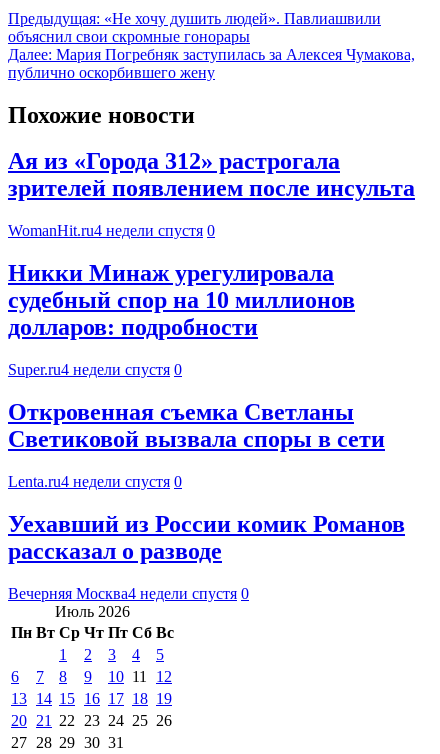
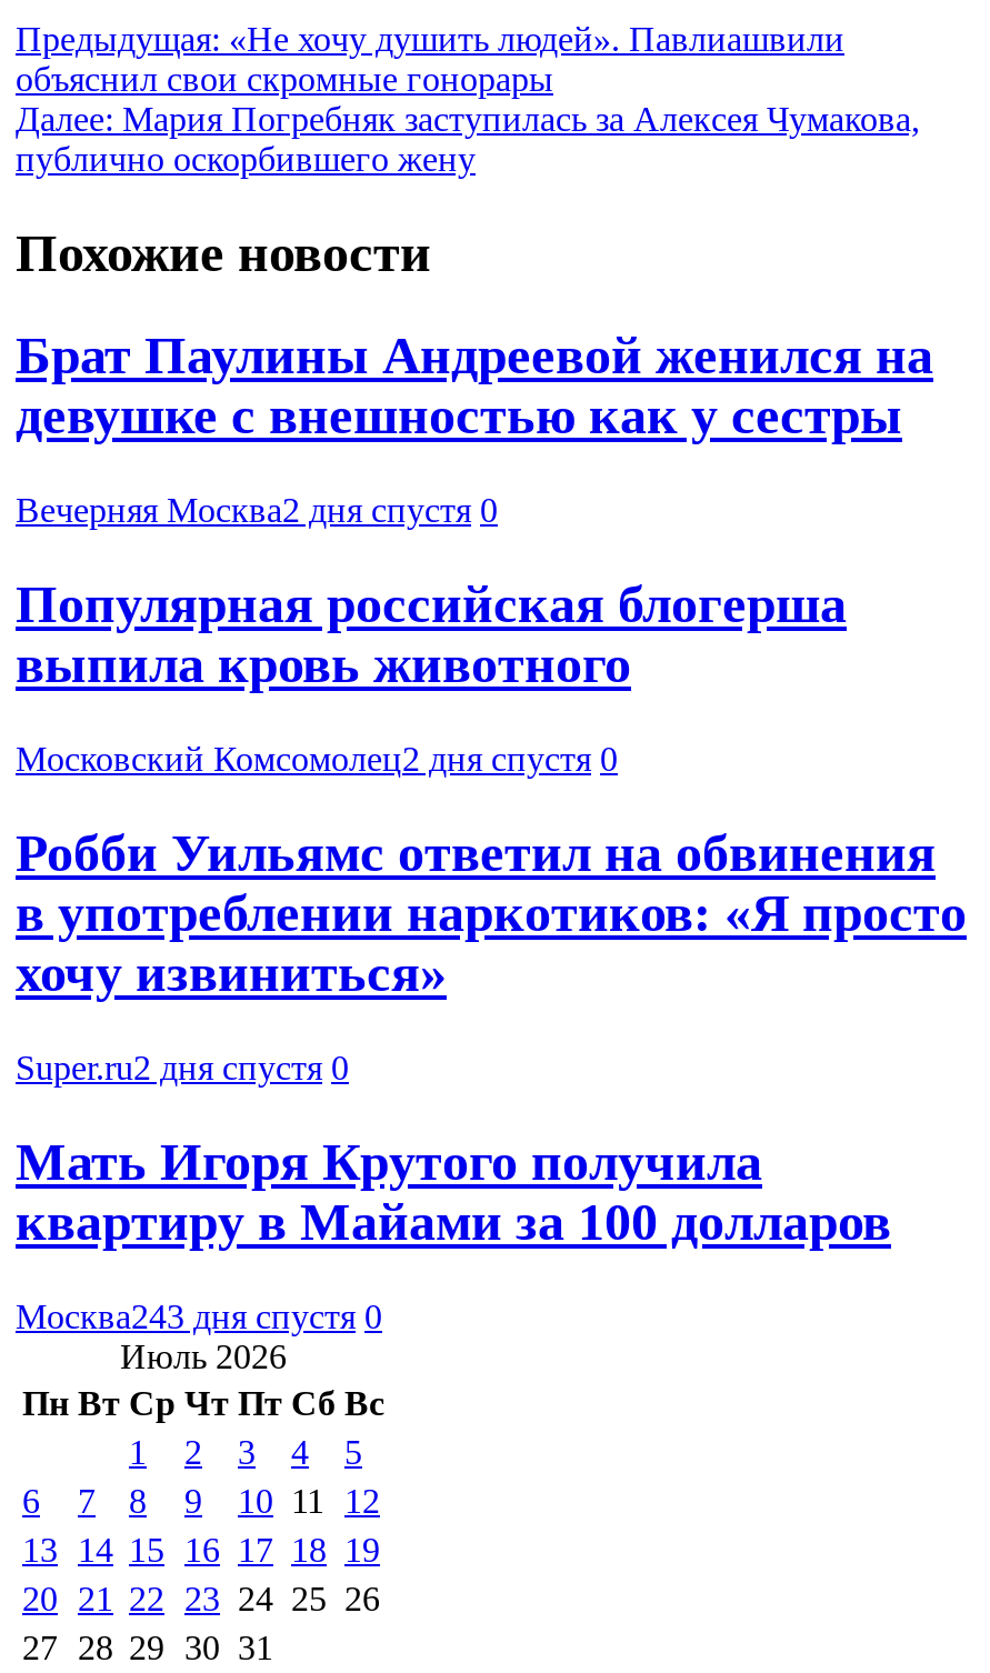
- Ая из «Города 312» растрогала
- зрителей появлением после инсульта
+ Брат Паулины Андреевой женился на
+ девушке с внешностью как у сестры

- WomanHit.ru4 недели спустя 0
+ Вечерняя Москва2 дня спустя 0

- Никки Минаж урегулировала
- судебный спор на 10 миллионов
- долларов: подробности
+ Популярная российская блогерша
+ выпила кровь животного

- Super.ru4 недели спустя 0
+ Московский Комсомолец2 дня спустя 0

- Откровенная съемка Светланы
- Светиковой вызвала споры в сети
+ Робби Уильямс ответил на обвинения
+ в употреблении наркотиков: «Я просто
+ хочу извиниться»

- Lenta.ru4 недели спустя 0
+ Super.ru2 дня спустя 0

- Уехавший из России комик Романов
- рассказал о разводе
+ Мать Игоря Крутого получила
+ квартиру в Майами за 100 долларов

- Вечерняя Москва4 недели спустя 0
+ Москва243 дня спустя 0
